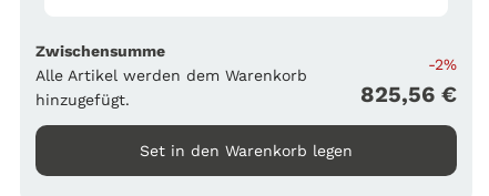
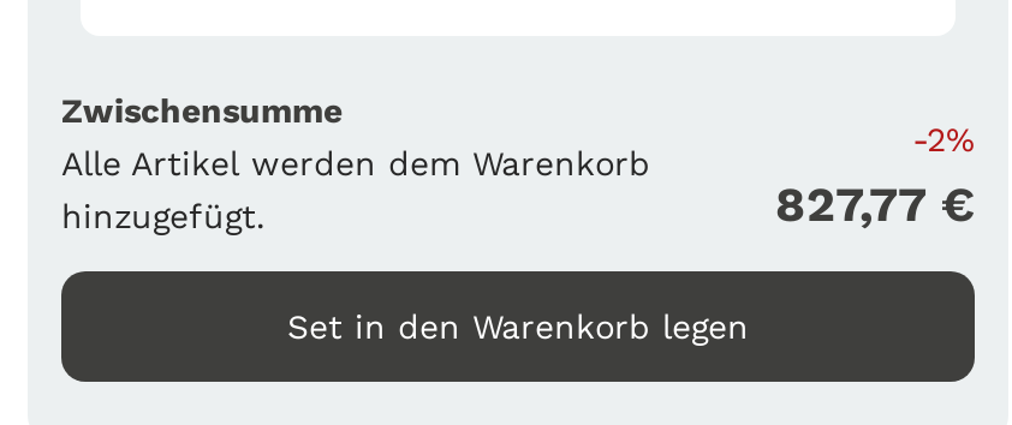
- 825,56 €
+ 827,77 €
